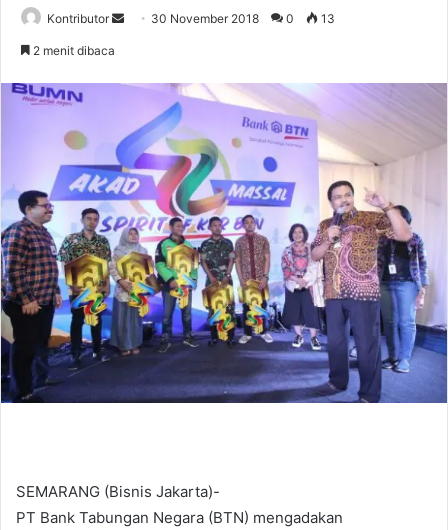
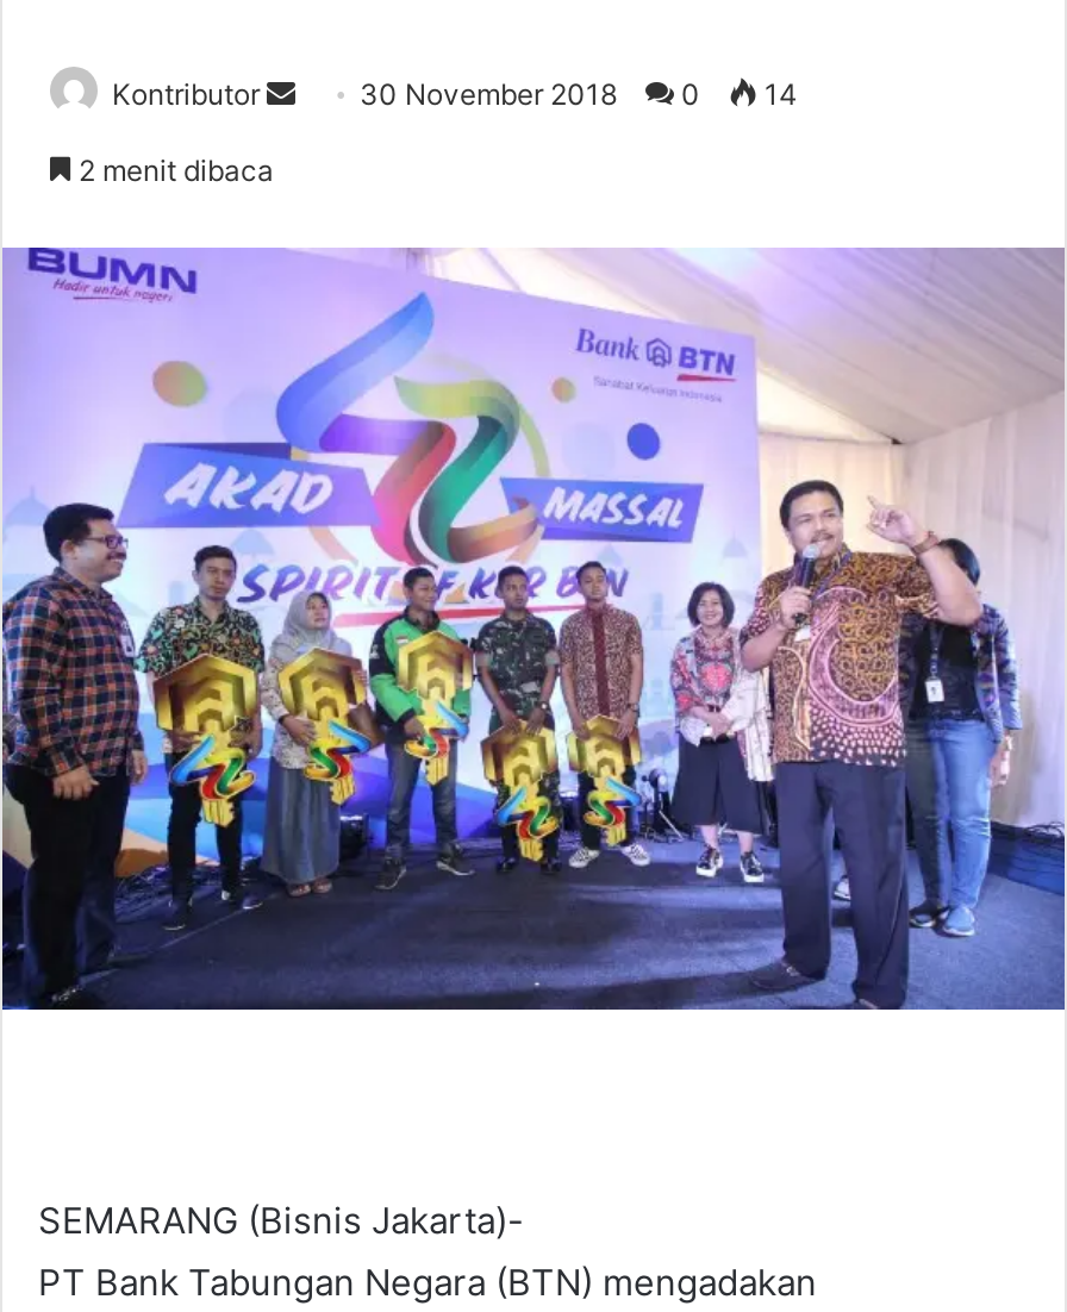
- 13
+ 14
